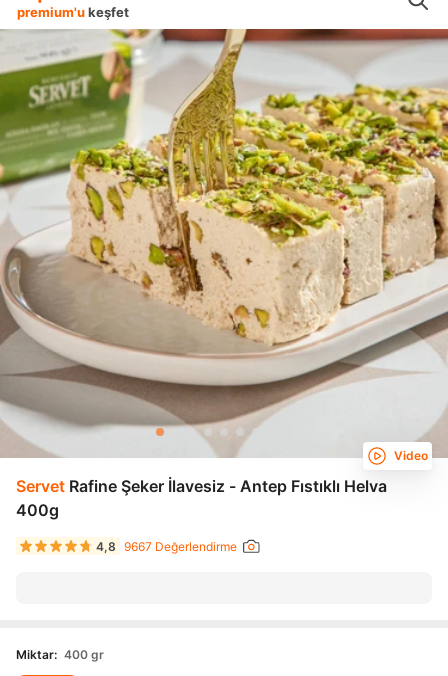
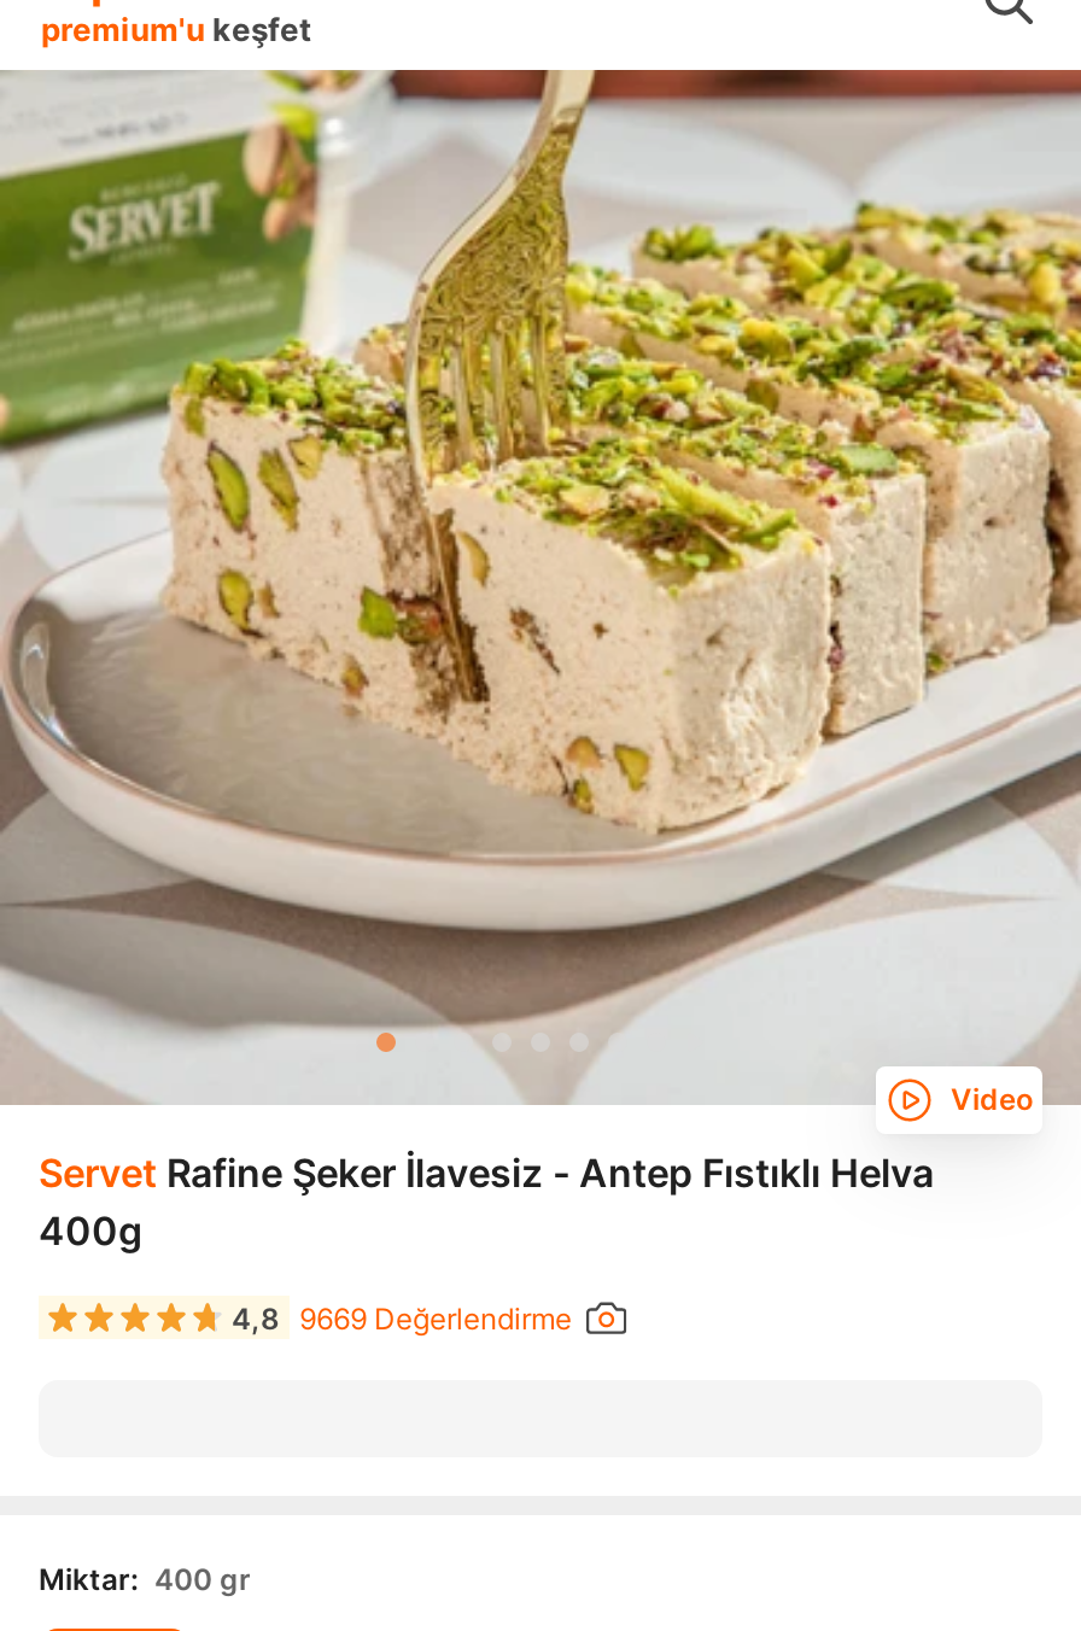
- 4,8 9667 Değerlendirme
+ 4,8 9669 Değerlendirme
